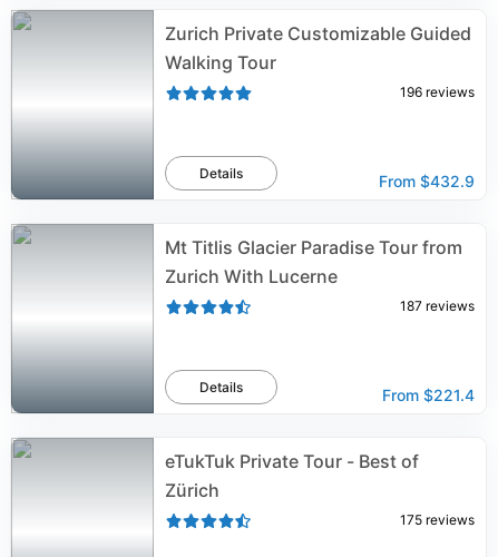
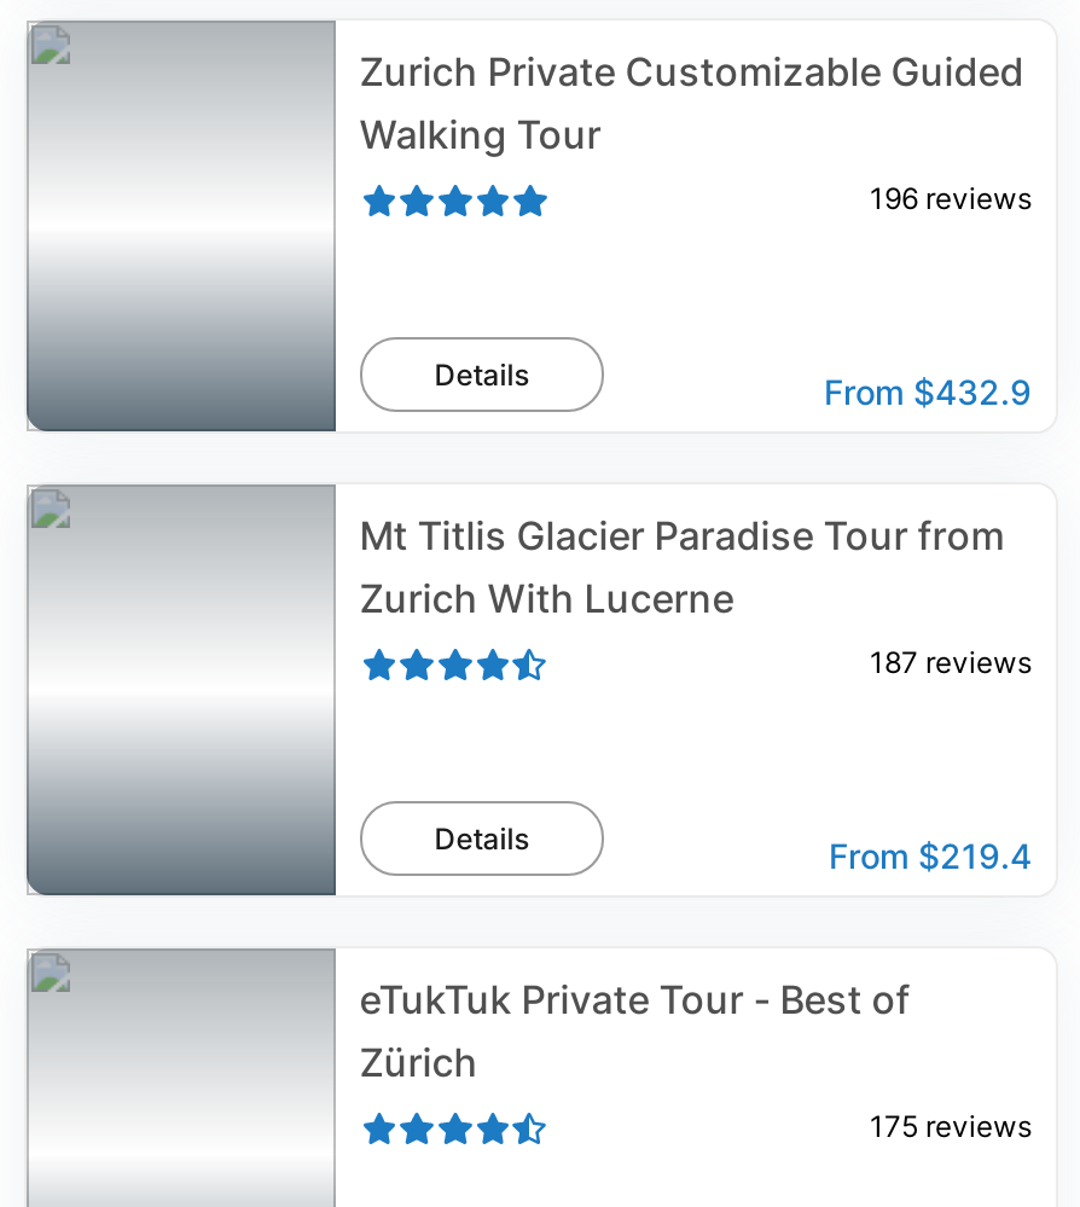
- From $221.4
+ From $219.4
